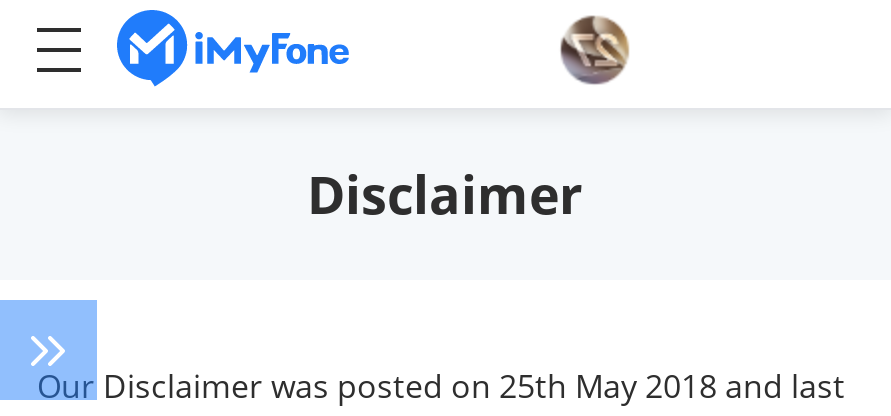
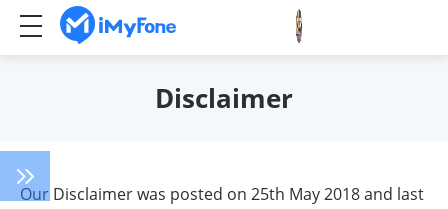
- [image]
+ [image]
